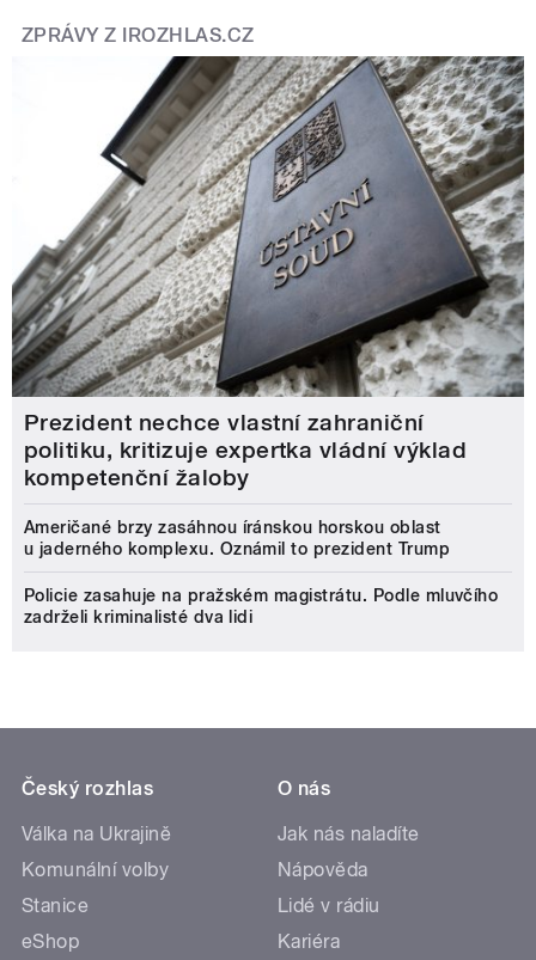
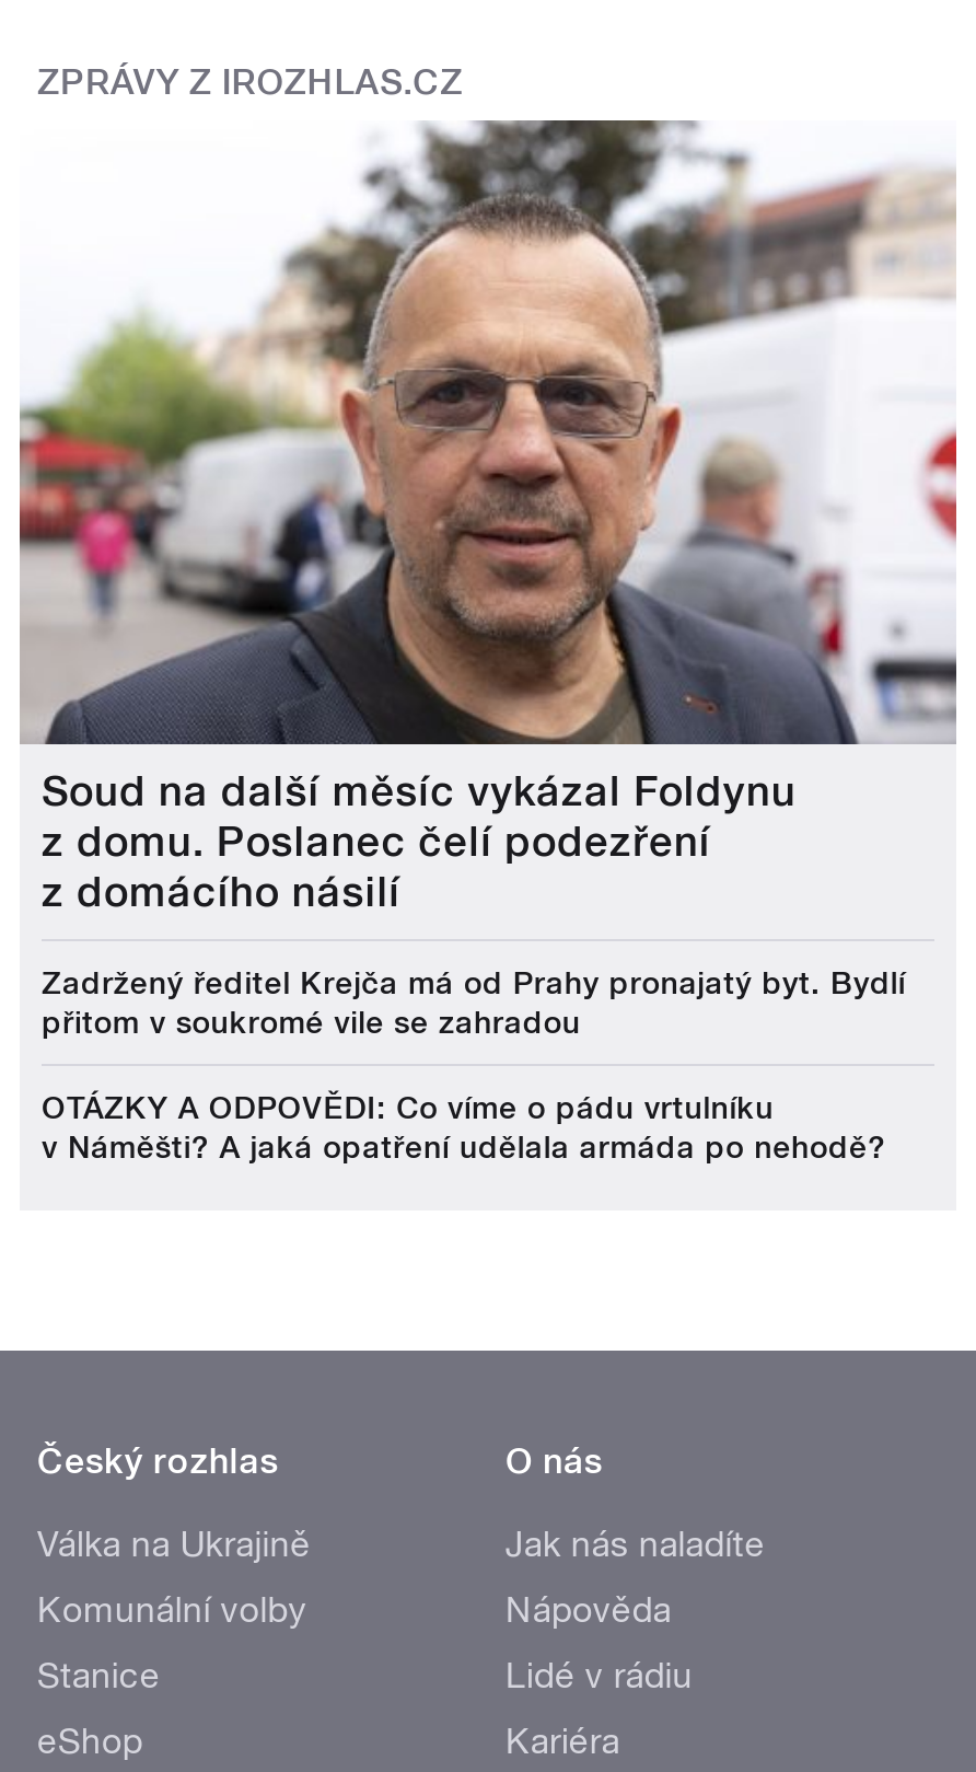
- [image]
- Prezident nechce vlastní zahraniční
- politiku, kritizuje expertka vládní výklad
- kompetenční žaloby
+ [image]
+ Soud na další měsíc vykázal Foldynu
+ z domu. Poslanec čelí podezření
+ z domácího násilí

- Američané brzy zasáhnou íránskou horskou oblast
- u jaderného komplexu. Oznámil to prezident Trump
+ Zadržený ředitel Krejča má od Prahy pronajatý byt. Bydlí
+ přitom v soukromé vile se zahradou

- Policie zasahuje na pražském magistrátu. Podle mluvčího
- zadrželi kriminalisté dva lidi
+ OTÁZKY A ODPOVĚDI: Co víme o pádu vrtulníku
+ v Náměšti? A jaká opatření udělala armáda po nehodě?
